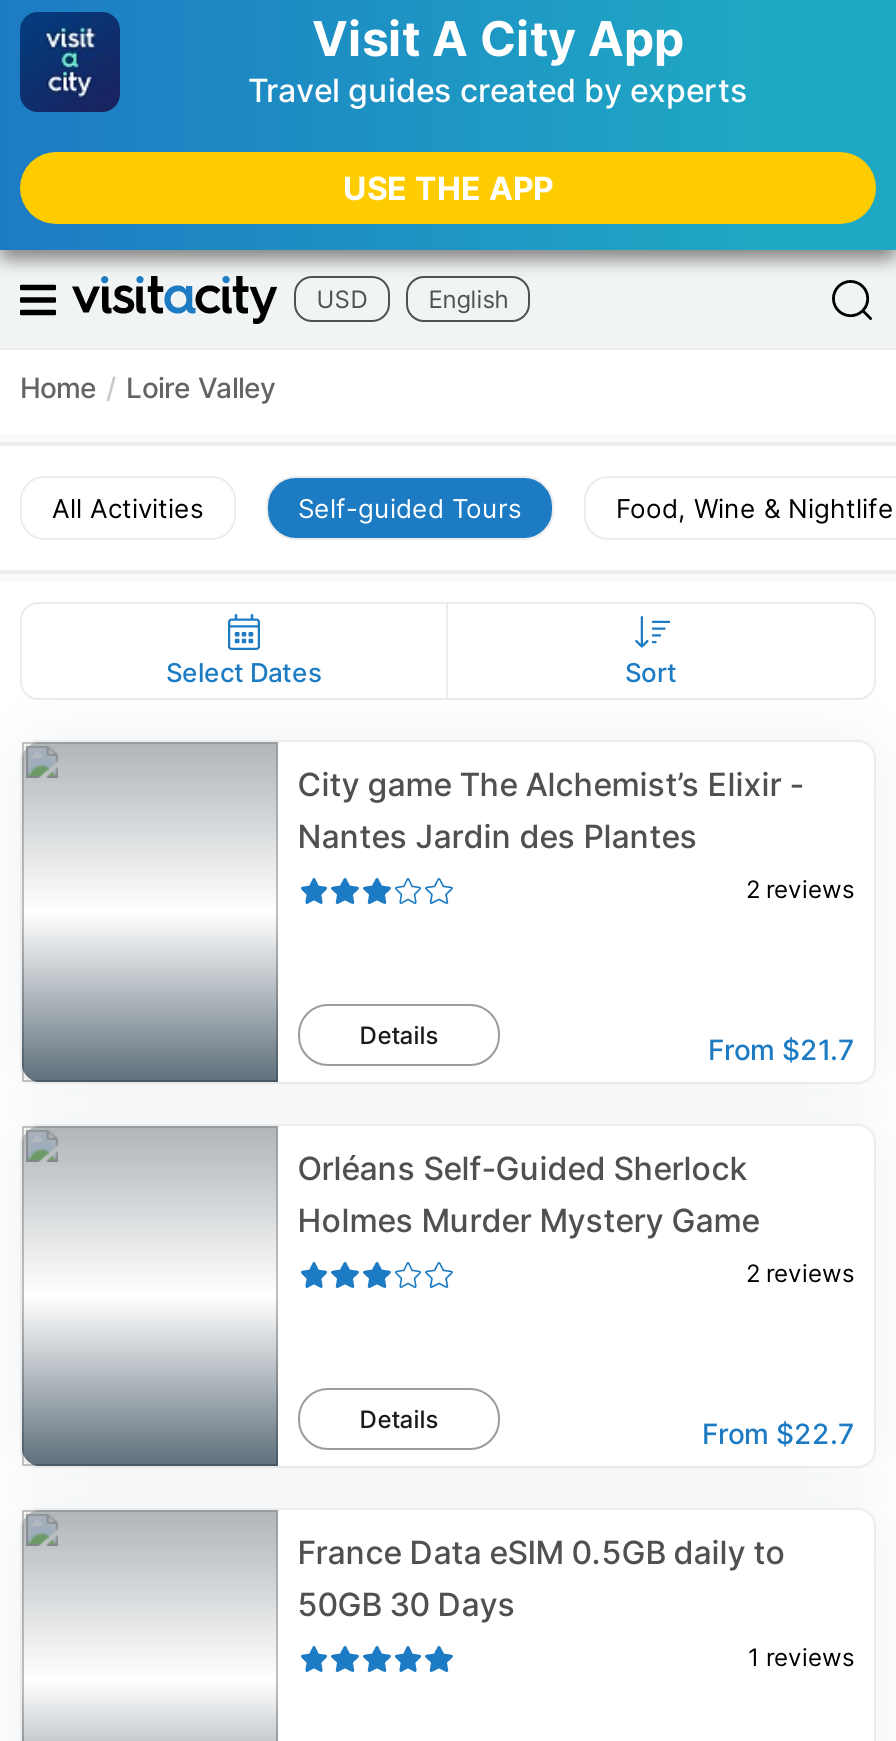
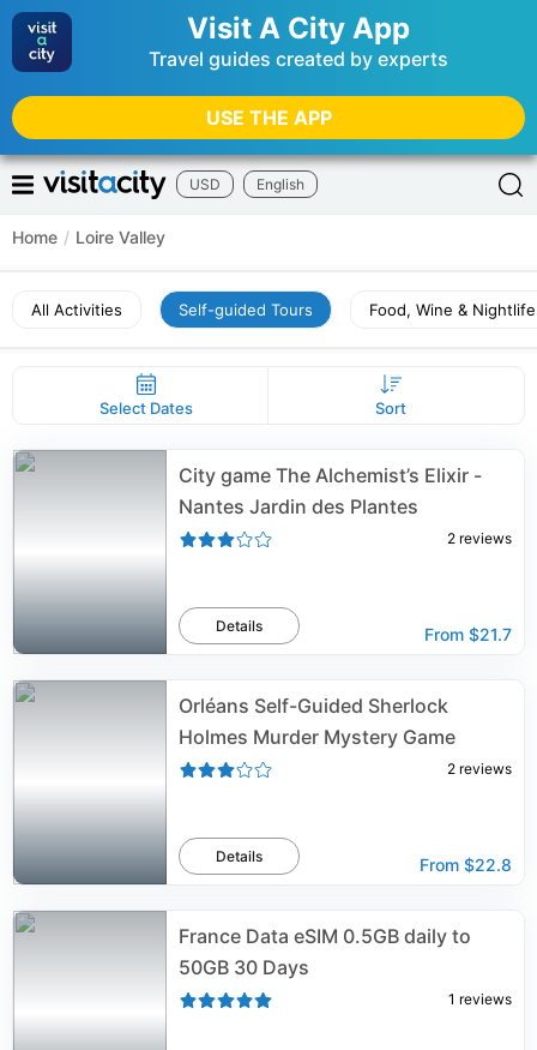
- From $22.7
+ From $22.8
